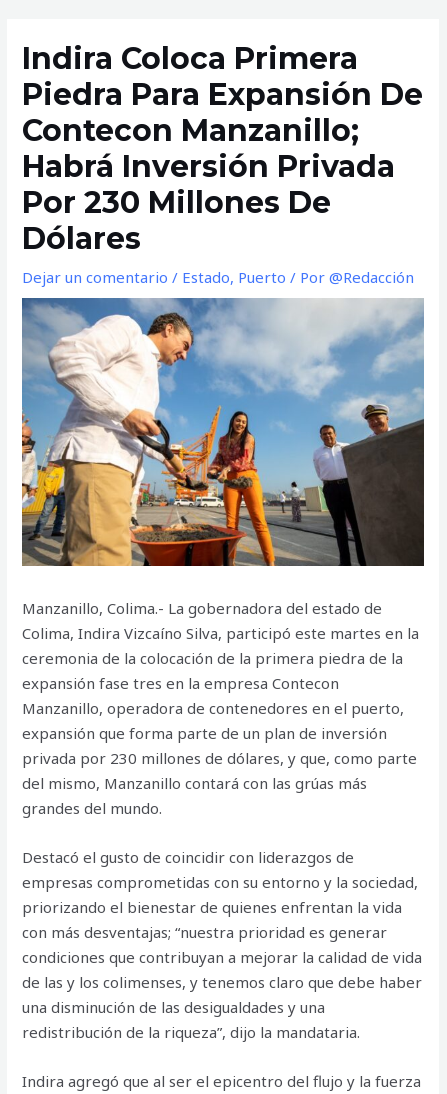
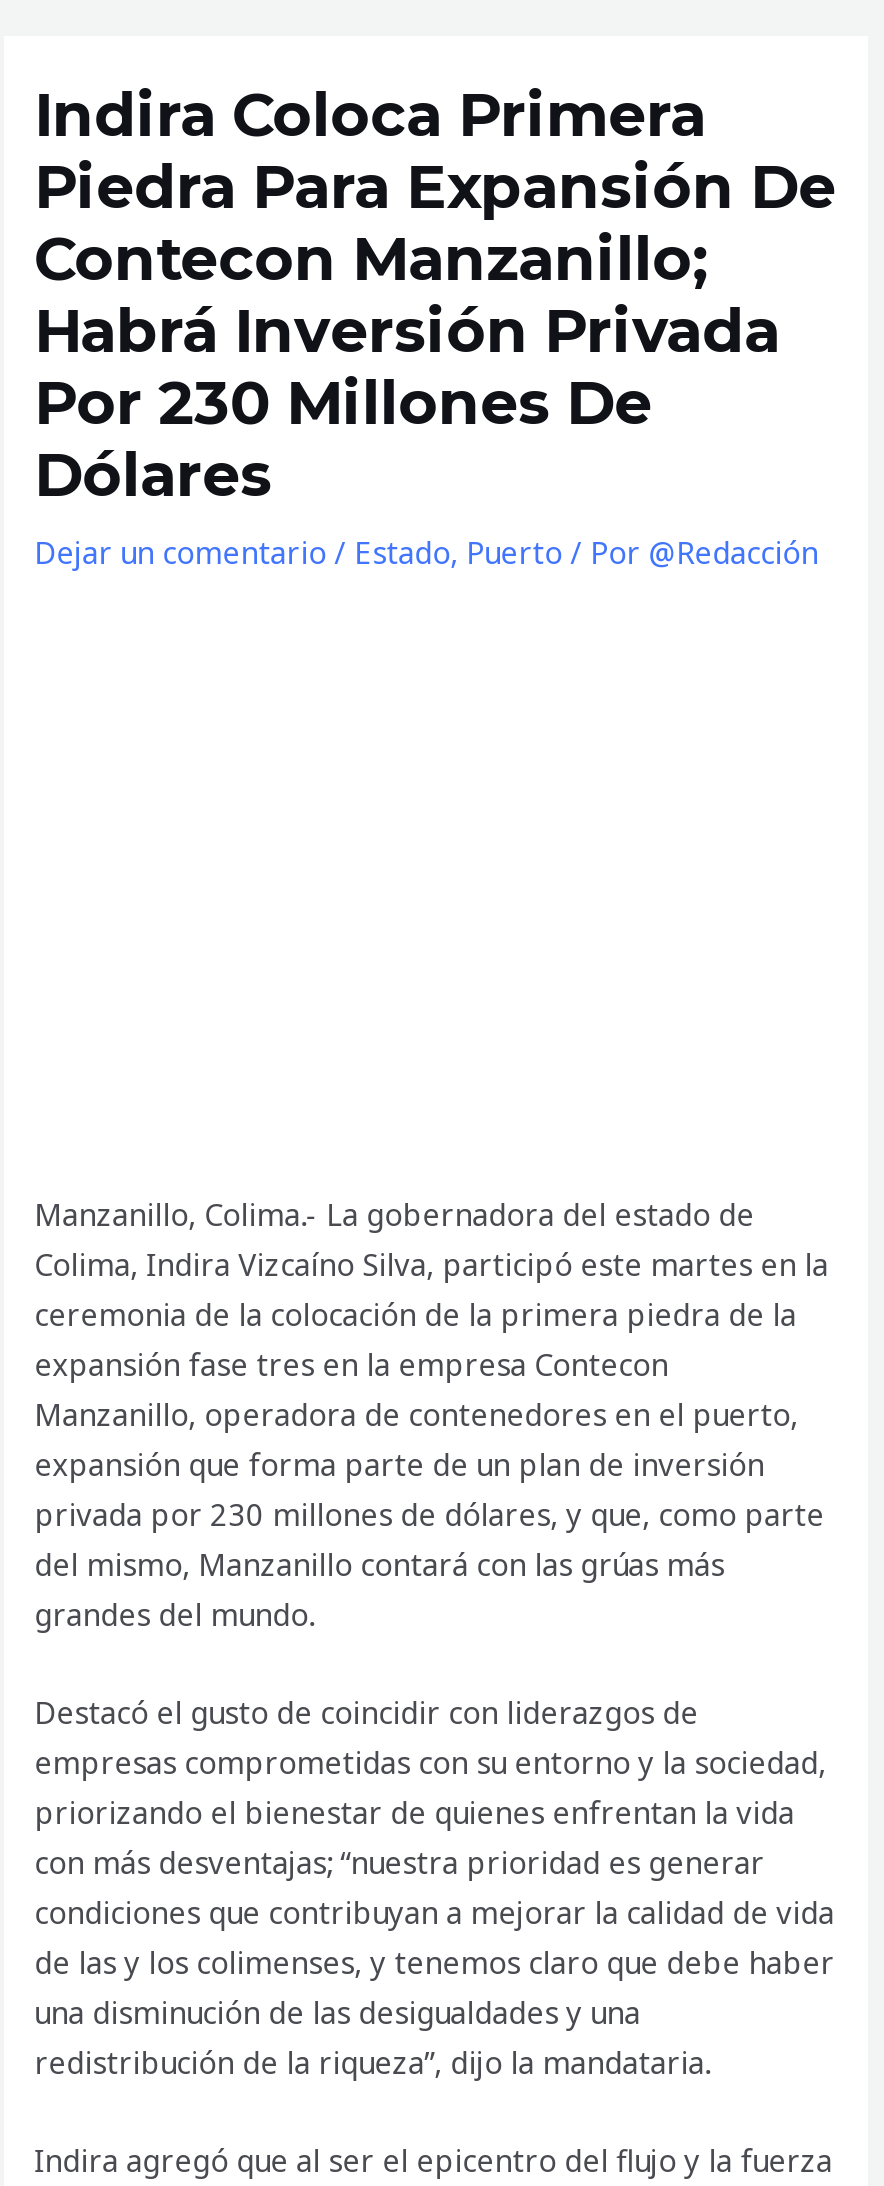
- [image]
